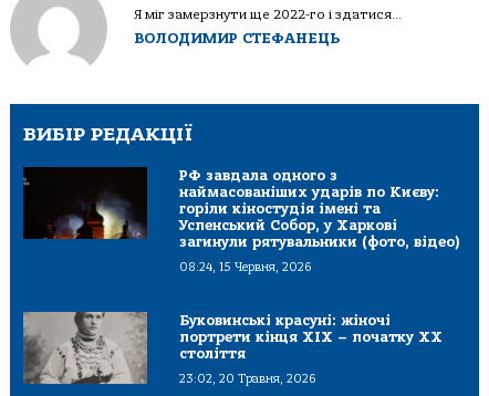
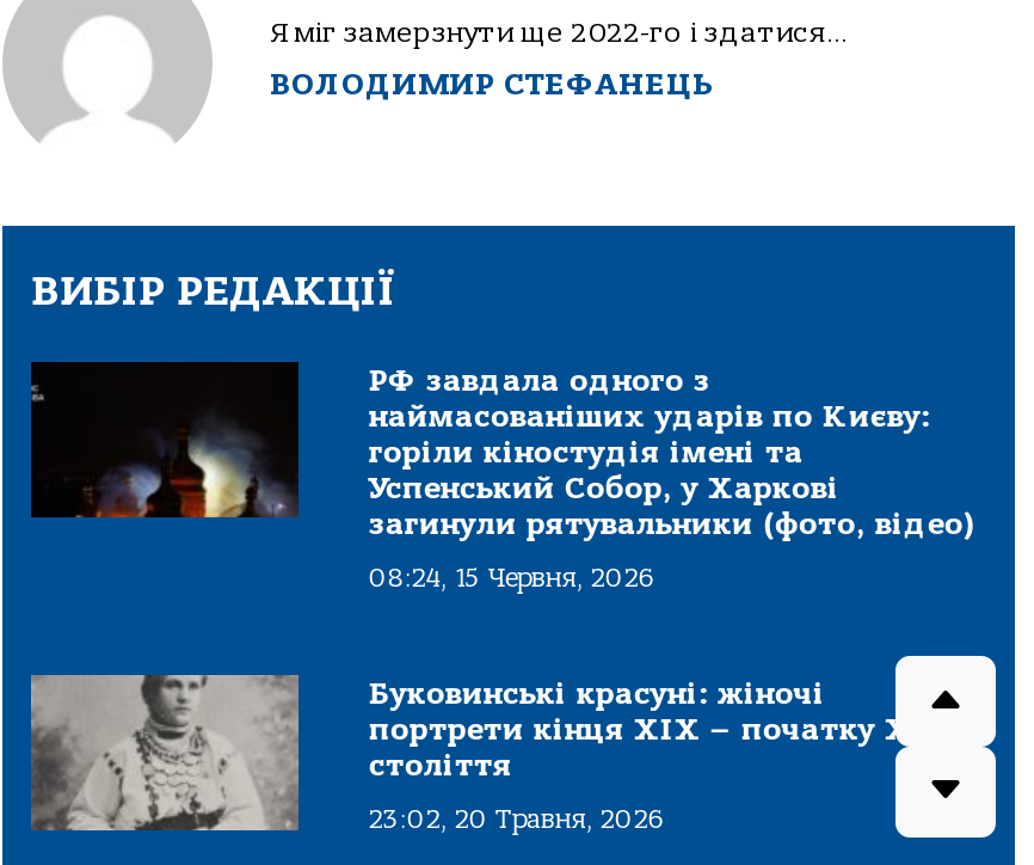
+ [image]
